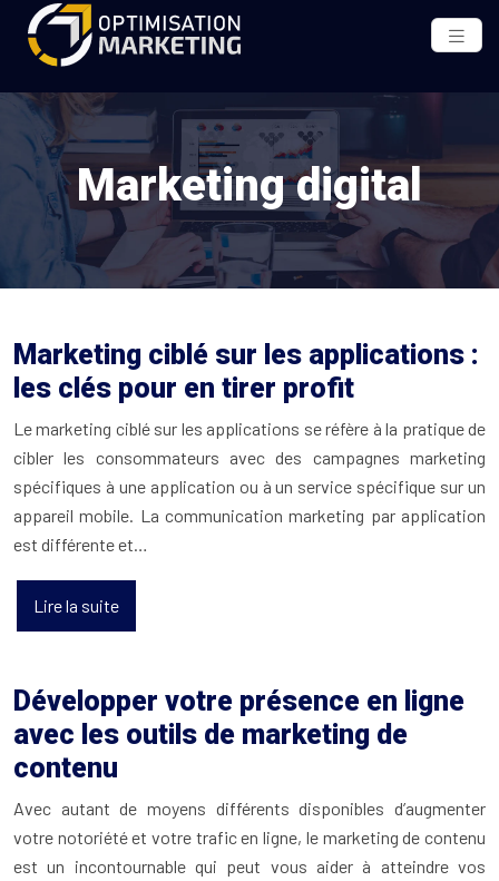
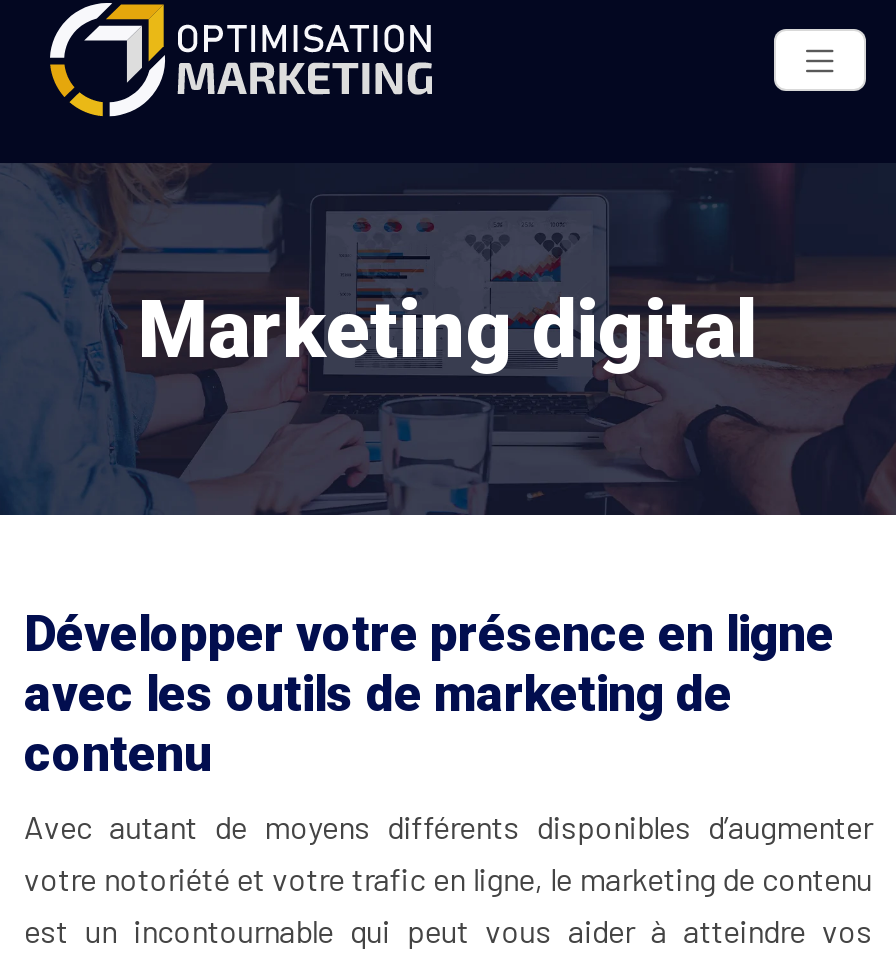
- Marketing ciblé sur les applications :
- les clés pour en tirer profit
- Le marketing ciblé sur les applications se réfère à la pratique de
- cibler les consommateurs avec des campagnes marketing
- spécifiques à une application ou à un service spécifique sur un
- appareil mobile. La communication marketing par application
- est différente et…
- Lire la suite
